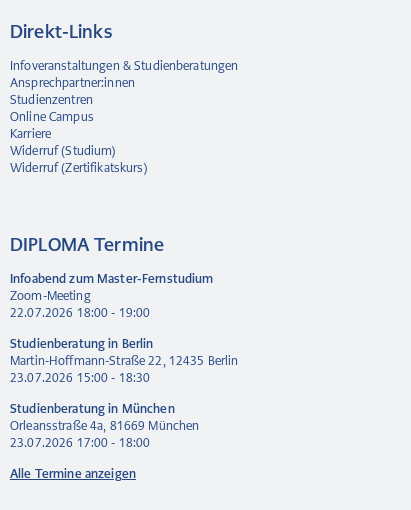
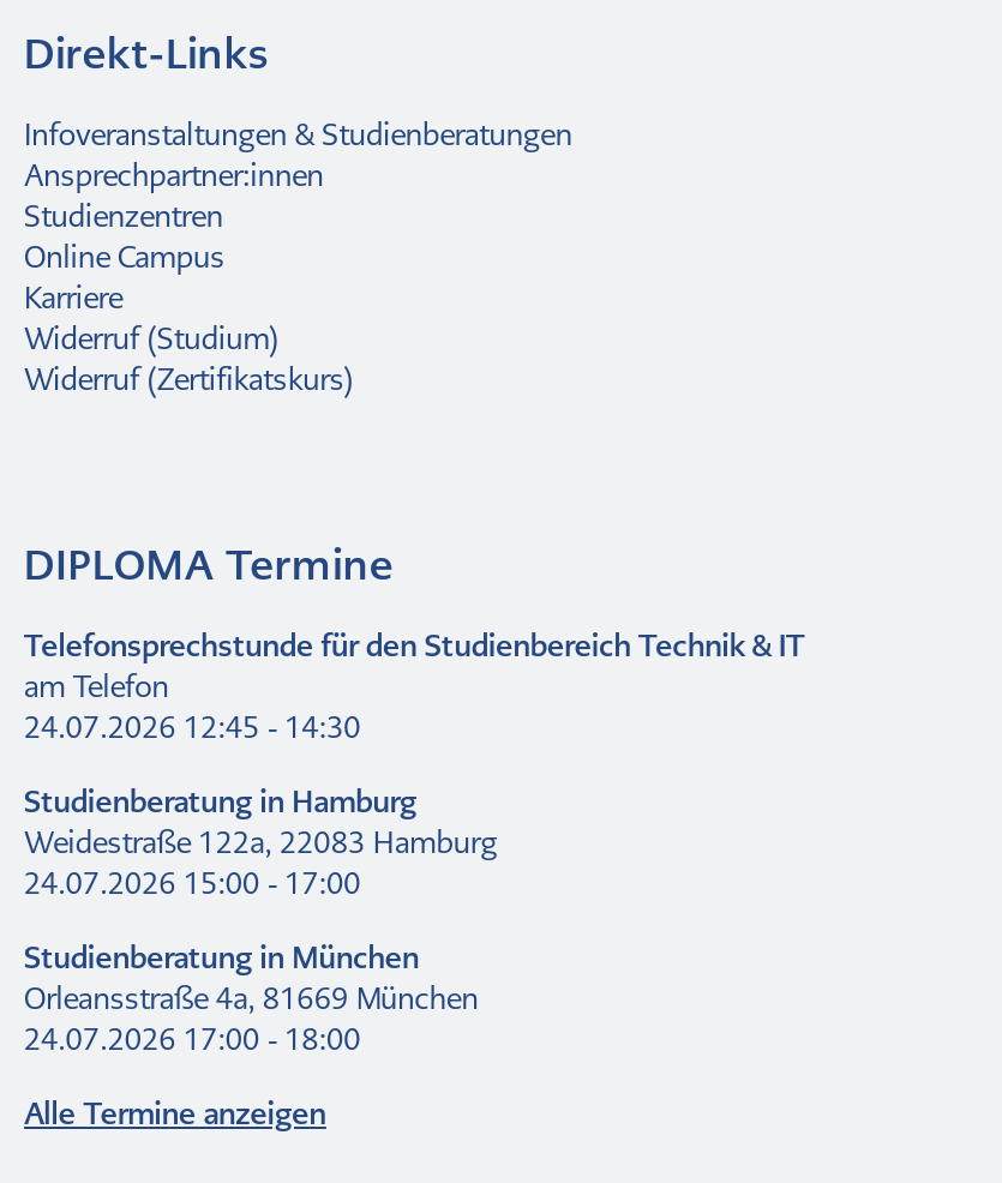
- Infoabend zum Master-Fernstudium
- Zoom-Meeting
- 22.07.2026 18:00 - 19:00
+ Telefonsprechstunde für den Studienbereich Technik & IT
+ am Telefon
+ 24.07.2026 12:45 - 14:30

- Studienberatung in Berlin
- Martin-Hoffmann-Straße 22, 12435 Berlin
- 23.07.2026 15:00 - 18:30
+ Studienberatung in Hamburg
+ Weidestraße 122a, 22083 Hamburg
+ 24.07.2026 15:00 - 17:00

- 23.07.2026 17:00 - 18:00
+ 24.07.2026 17:00 - 18:00
